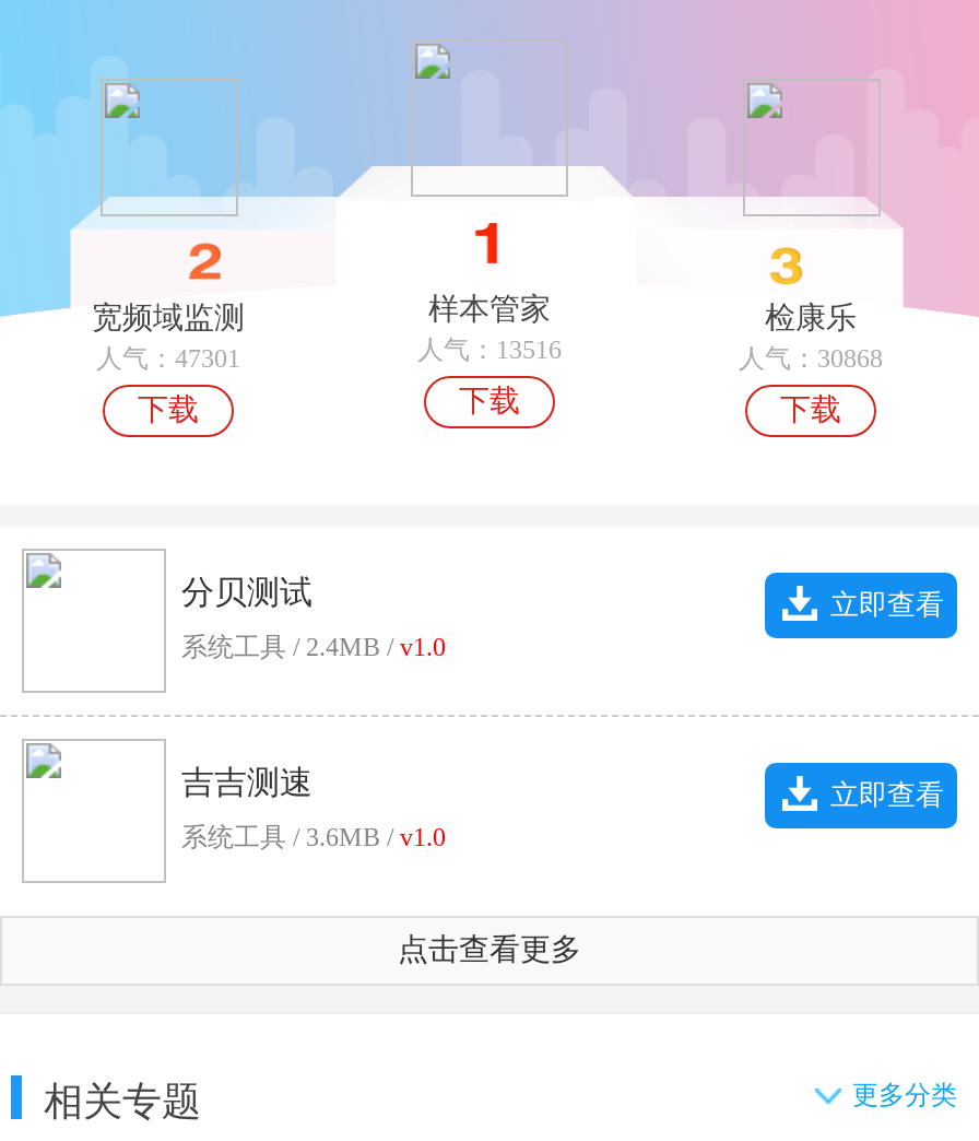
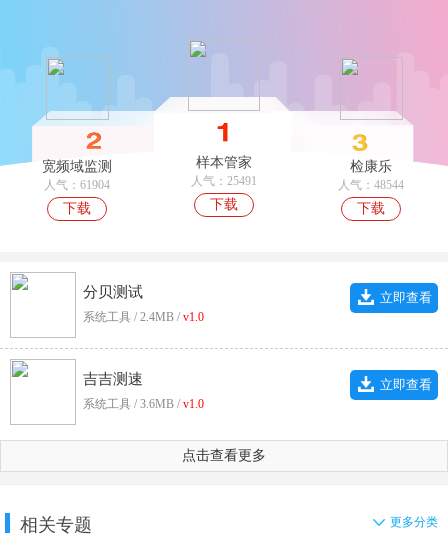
- 人气：47301
+ 人气：61904

- 人气：13516
+ 人气：25491

- 人气：30868
+ 人气：48544
